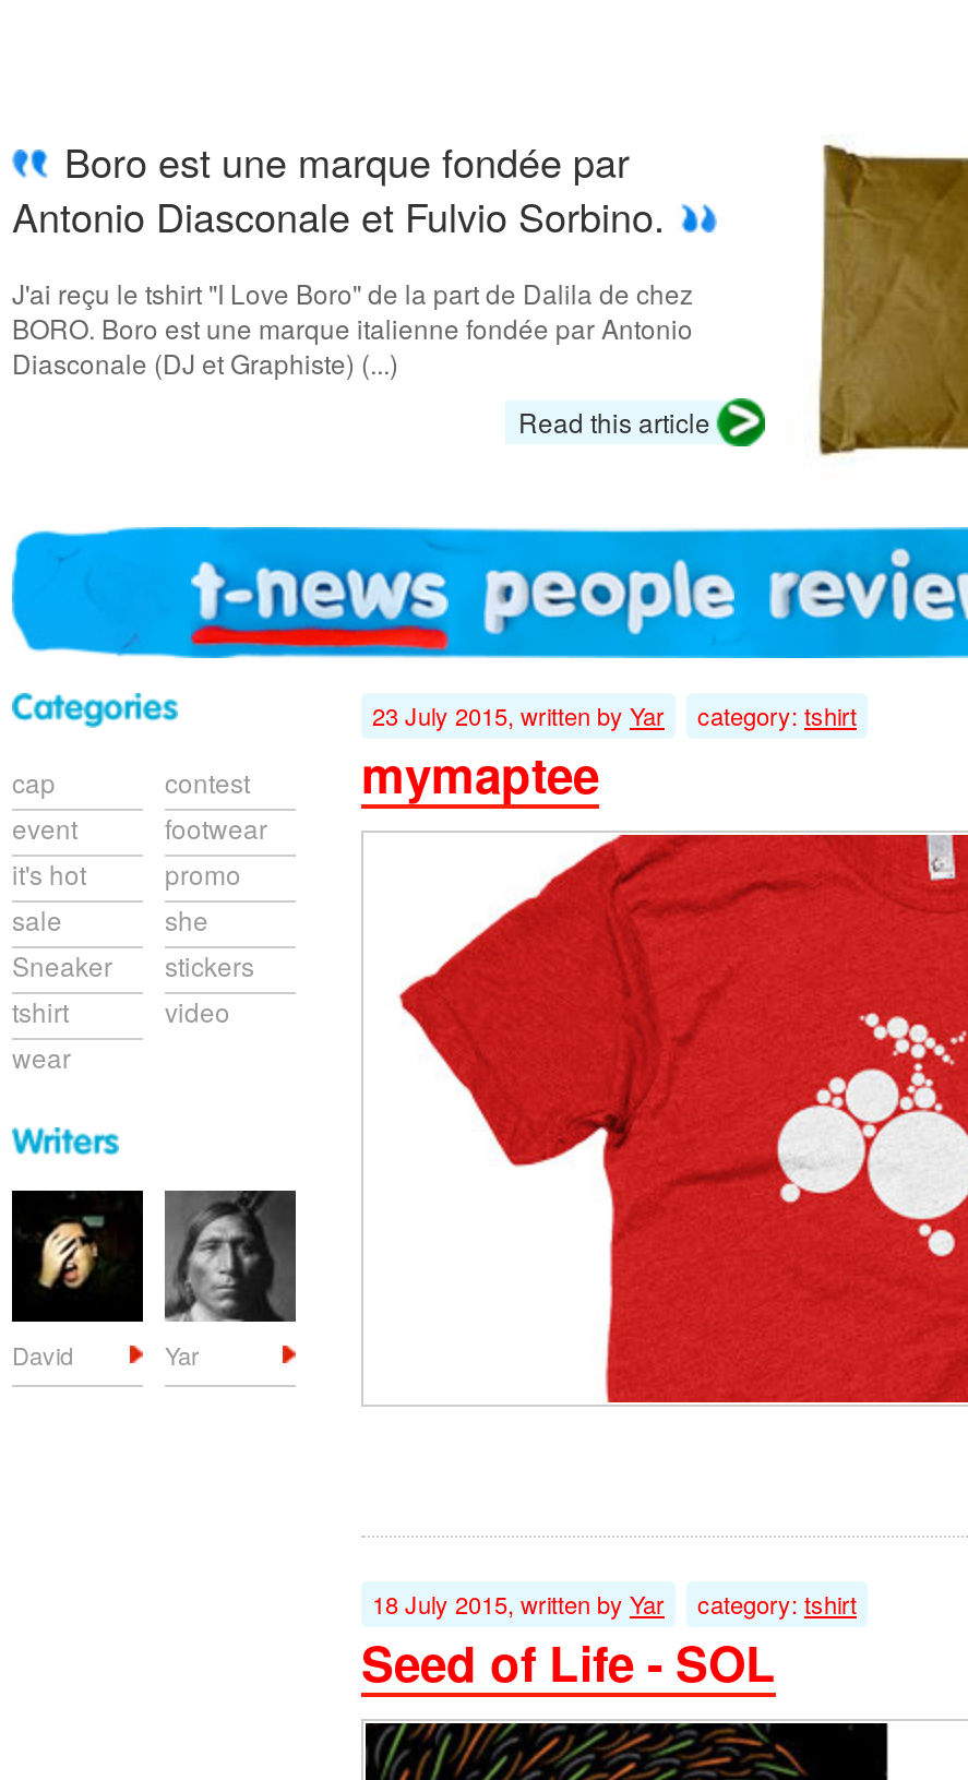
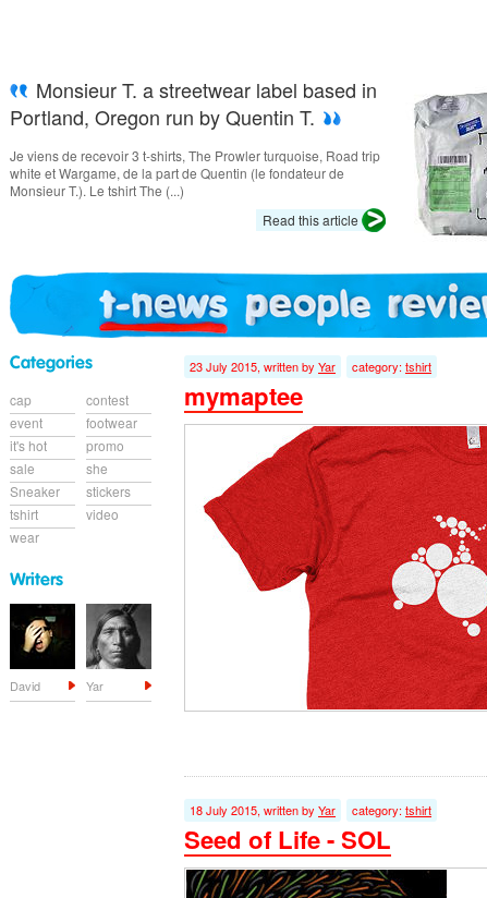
- Boro est une marque fondée par
- Antonio Diasconale et Fulvio Sorbino.
+ Monsieur T. a streetwear label based in
+ Portland, Oregon run by Quentin T.

- [image]
+ [image]

- J'ai reçu le tshirt "I Love Boro" de la part de Dalila de chez
- BORO. Boro est une marque italienne fondée par Antonio
- Diasconale (DJ et Graphiste) (...)
+ Je viens de recevoir 3 t-shirts, The Prowler turquoise, Road trip
+ white et Wargame, de la part de Quentin (le fondateur de
+ Monsieur T.). Le tshirt The (...)
